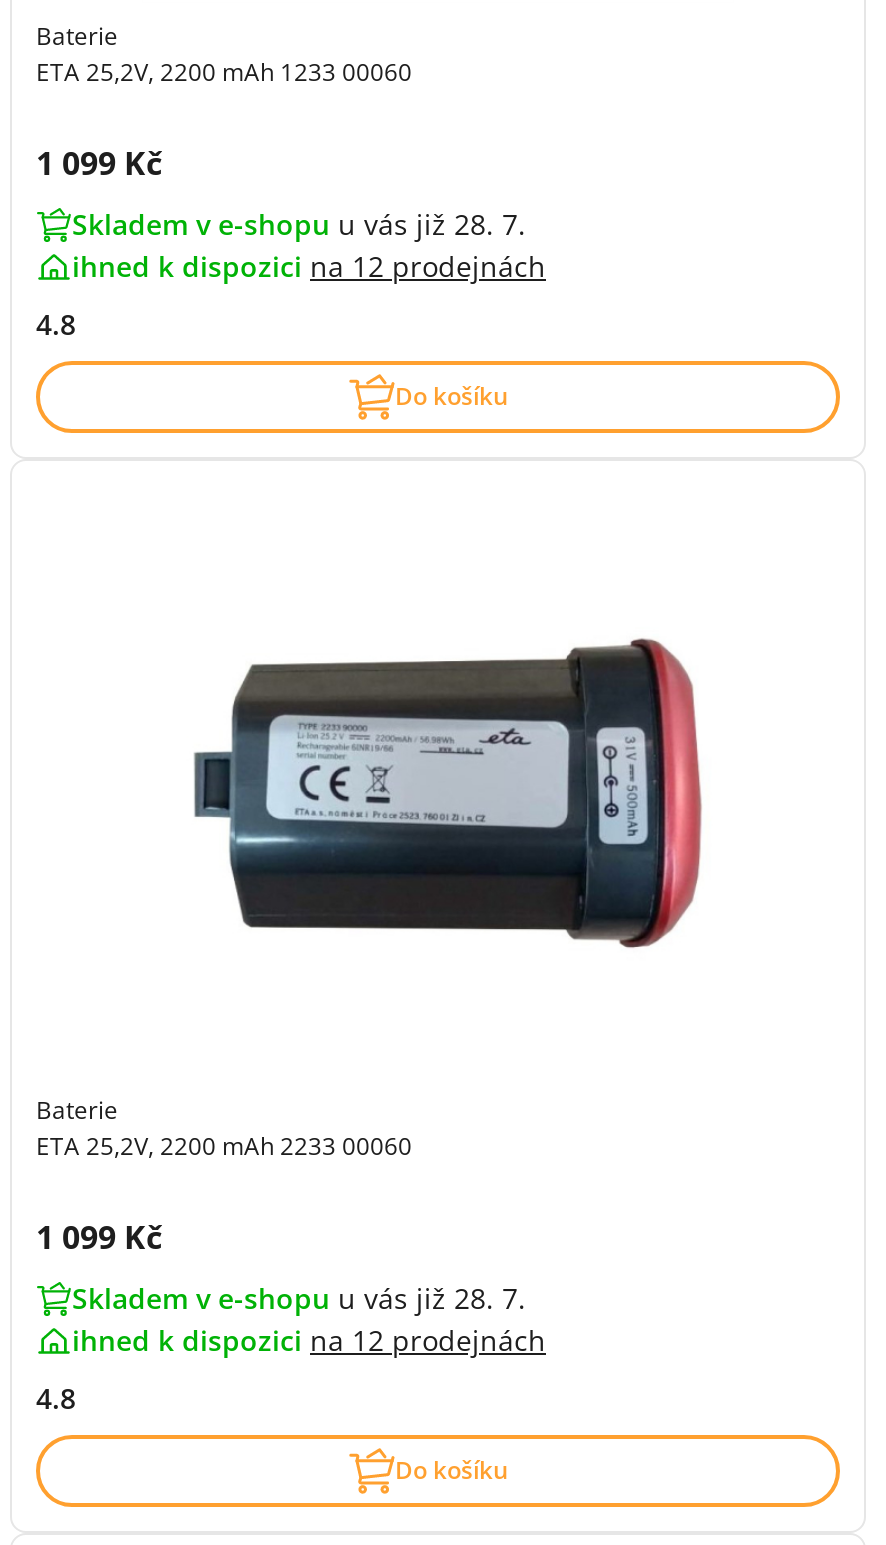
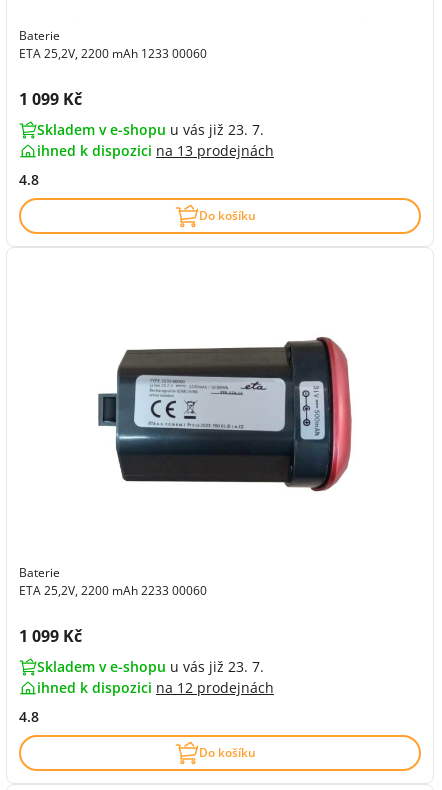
- Skladem v e-shopu u vás již 28. 7.
+ Skladem v e-shopu u vás již 23. 7.

- ihned k dispozici na 12 prodejnách
+ ihned k dispozici na 13 prodejnách

- Skladem v e-shopu u vás již 28. 7.
+ Skladem v e-shopu u vás již 23. 7.
